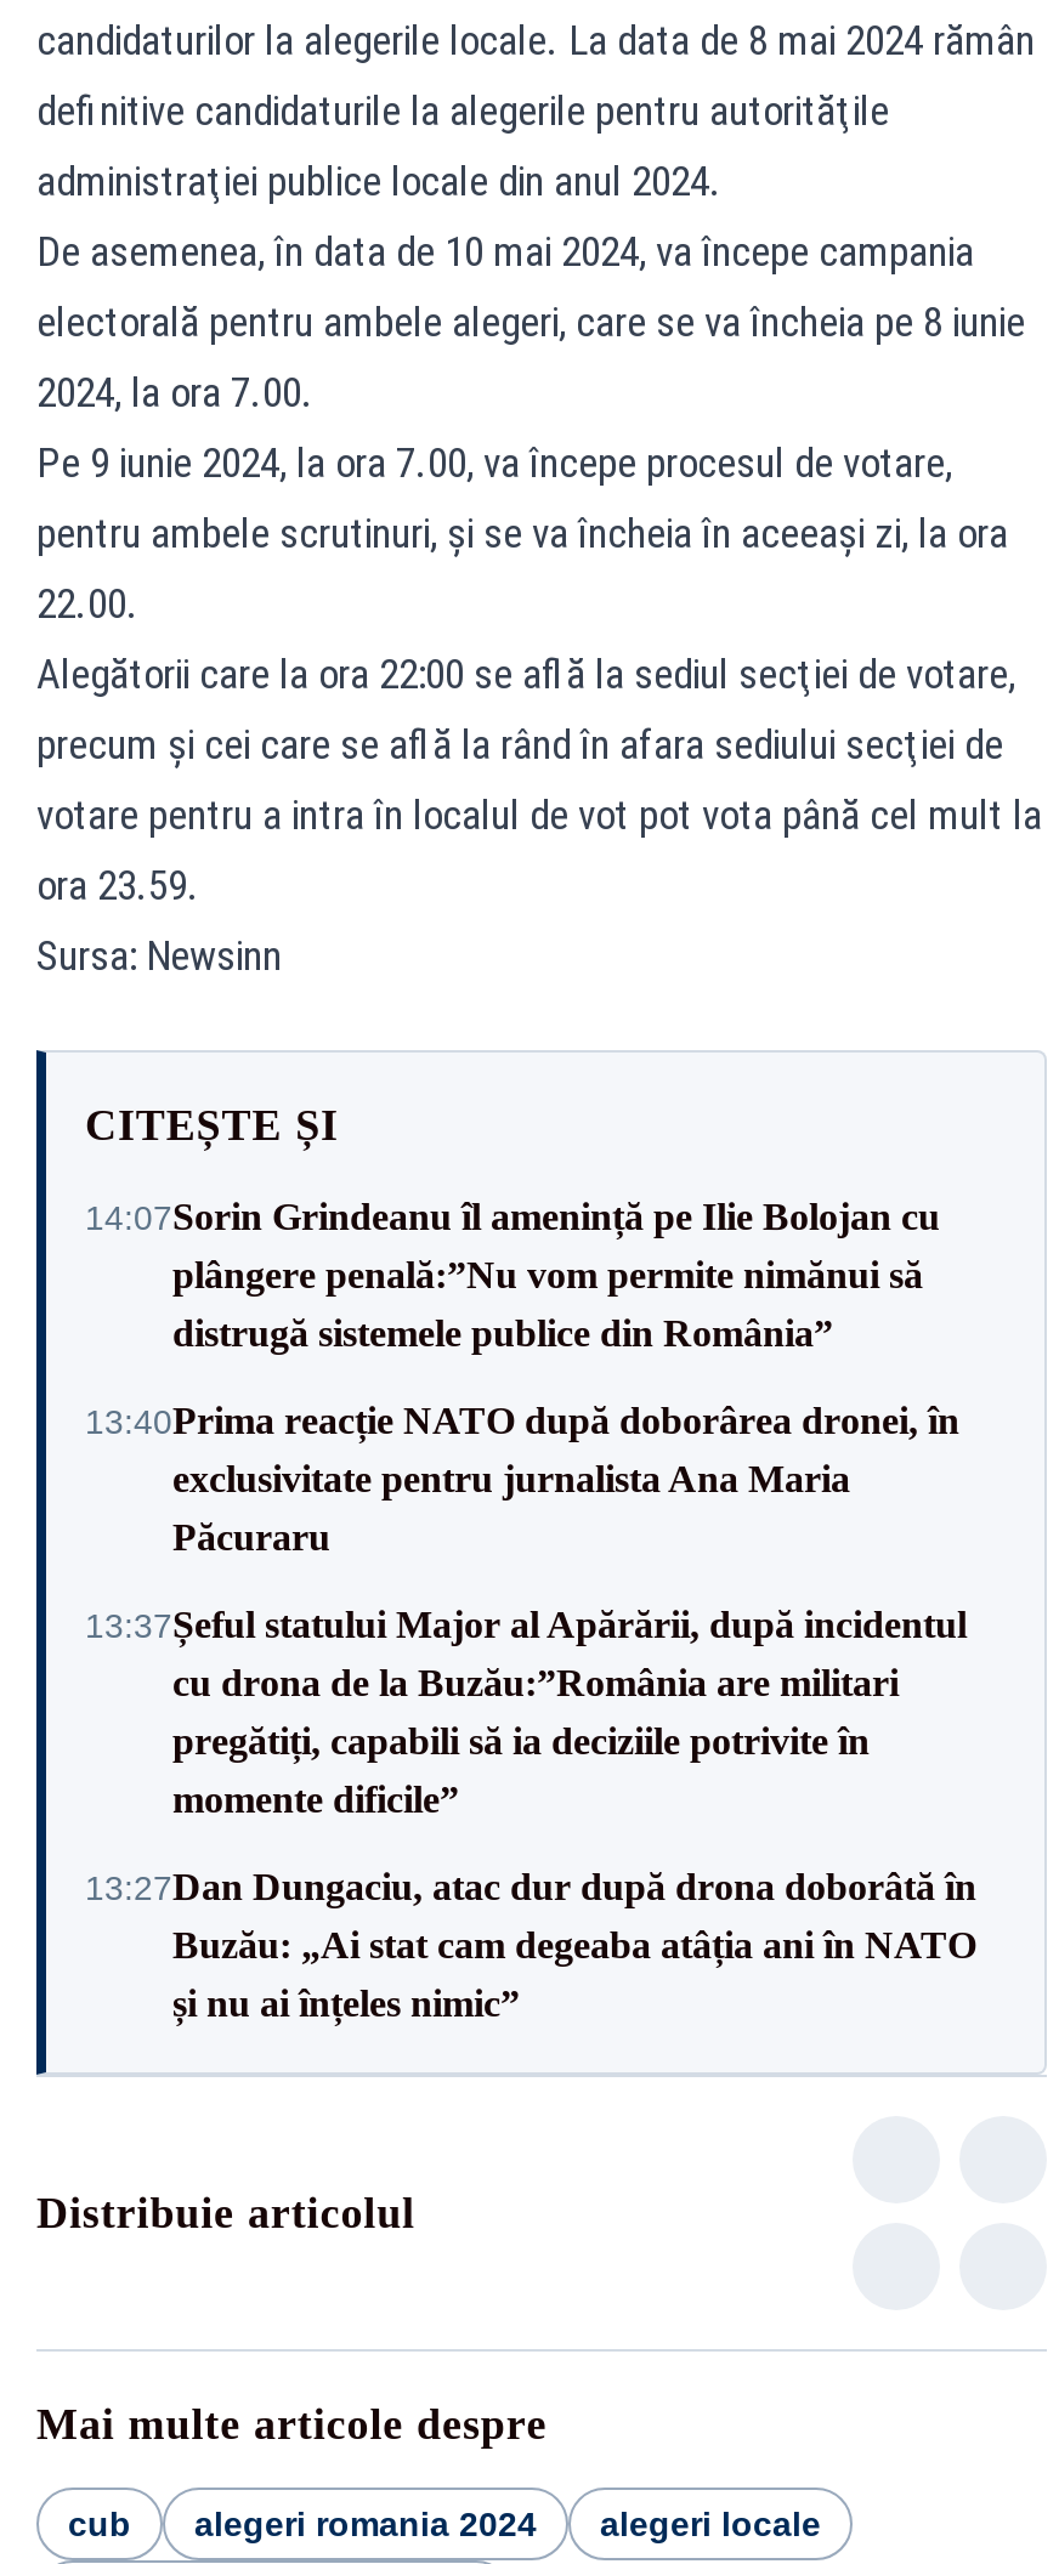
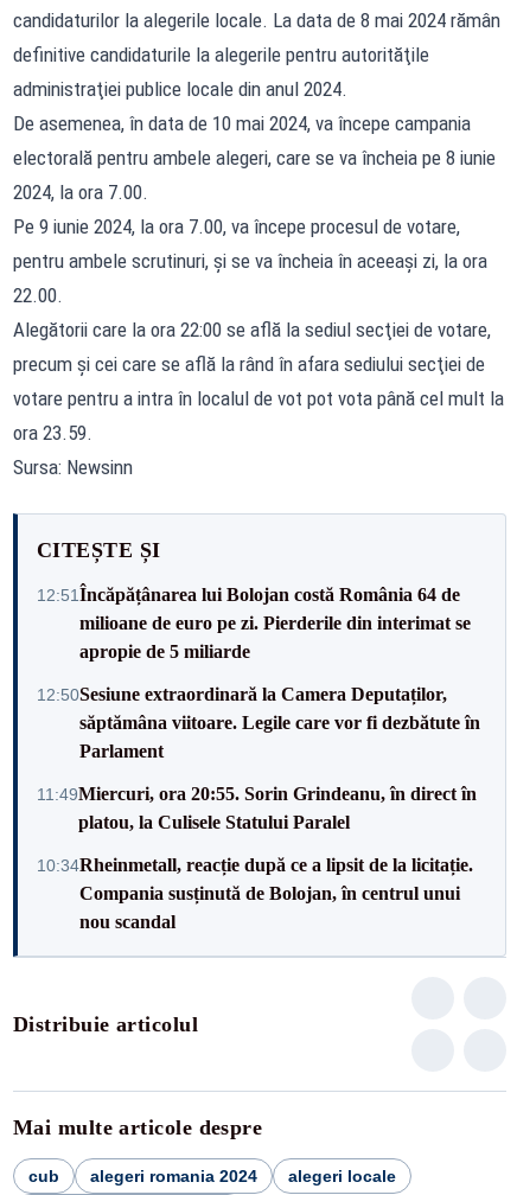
- 14:07Sorin Grindeanu îl amenință pe Ilie Bolojan cu
- plângere penală:”Nu vom permite nimănui să
- distrugă sistemele publice din România”
+ 12:51Încăpățânarea lui Bolojan costă România 64 de
+ milioane de euro pe zi. Pierderile din interimat se
+ apropie de 5 miliarde

- 13:40Prima reacție NATO după doborârea dronei, în
- exclusivitate pentru jurnalista Ana Maria
- Păcuraru
+ 12:50Sesiune extraordinară la Camera Deputaților,
+ săptămâna viitoare. Legile care vor fi dezbătute în
+ Parlament

- 13:37Șeful statului Major al Apărării, după incidentul
- cu drona de la Buzău:”România are militari
- pregătiți, capabili să ia deciziile potrivite în
- momente dificile”
+ 11:49Miercuri, ora 20:55. Sorin Grindeanu, în direct în
+ platou, la Culisele Statului Paralel

- 13:27Dan Dungaciu, atac dur după drona doborâtă în
- Buzău: „Ai stat cam degeaba atâția ani în NATO
- și nu ai înțeles nimic”
+ 10:34Rheinmetall, reacție după ce a lipsit de la licitație.
+ Compania susținută de Bolojan, în centrul unui
+ nou scandal
